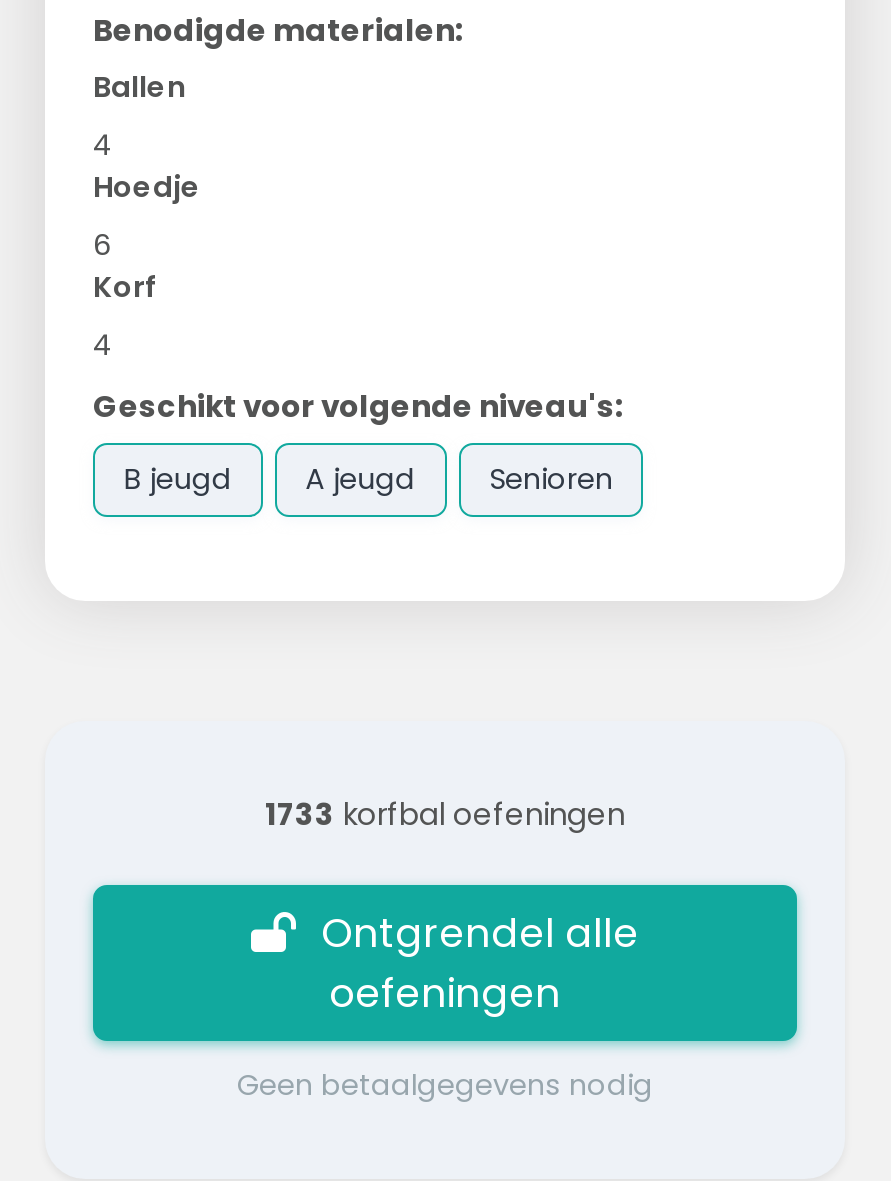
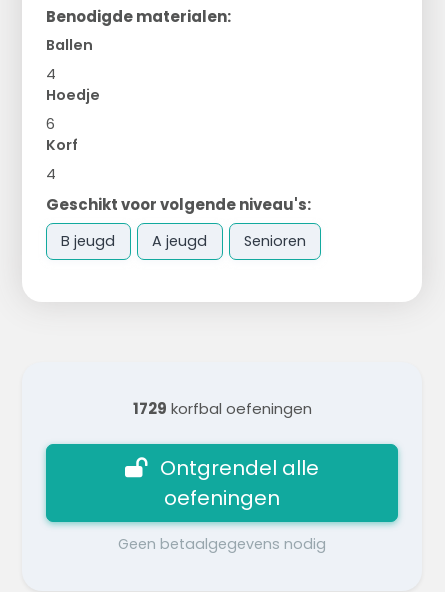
- 1733 korfbal oefeningen
+ 1729 korfbal oefeningen
